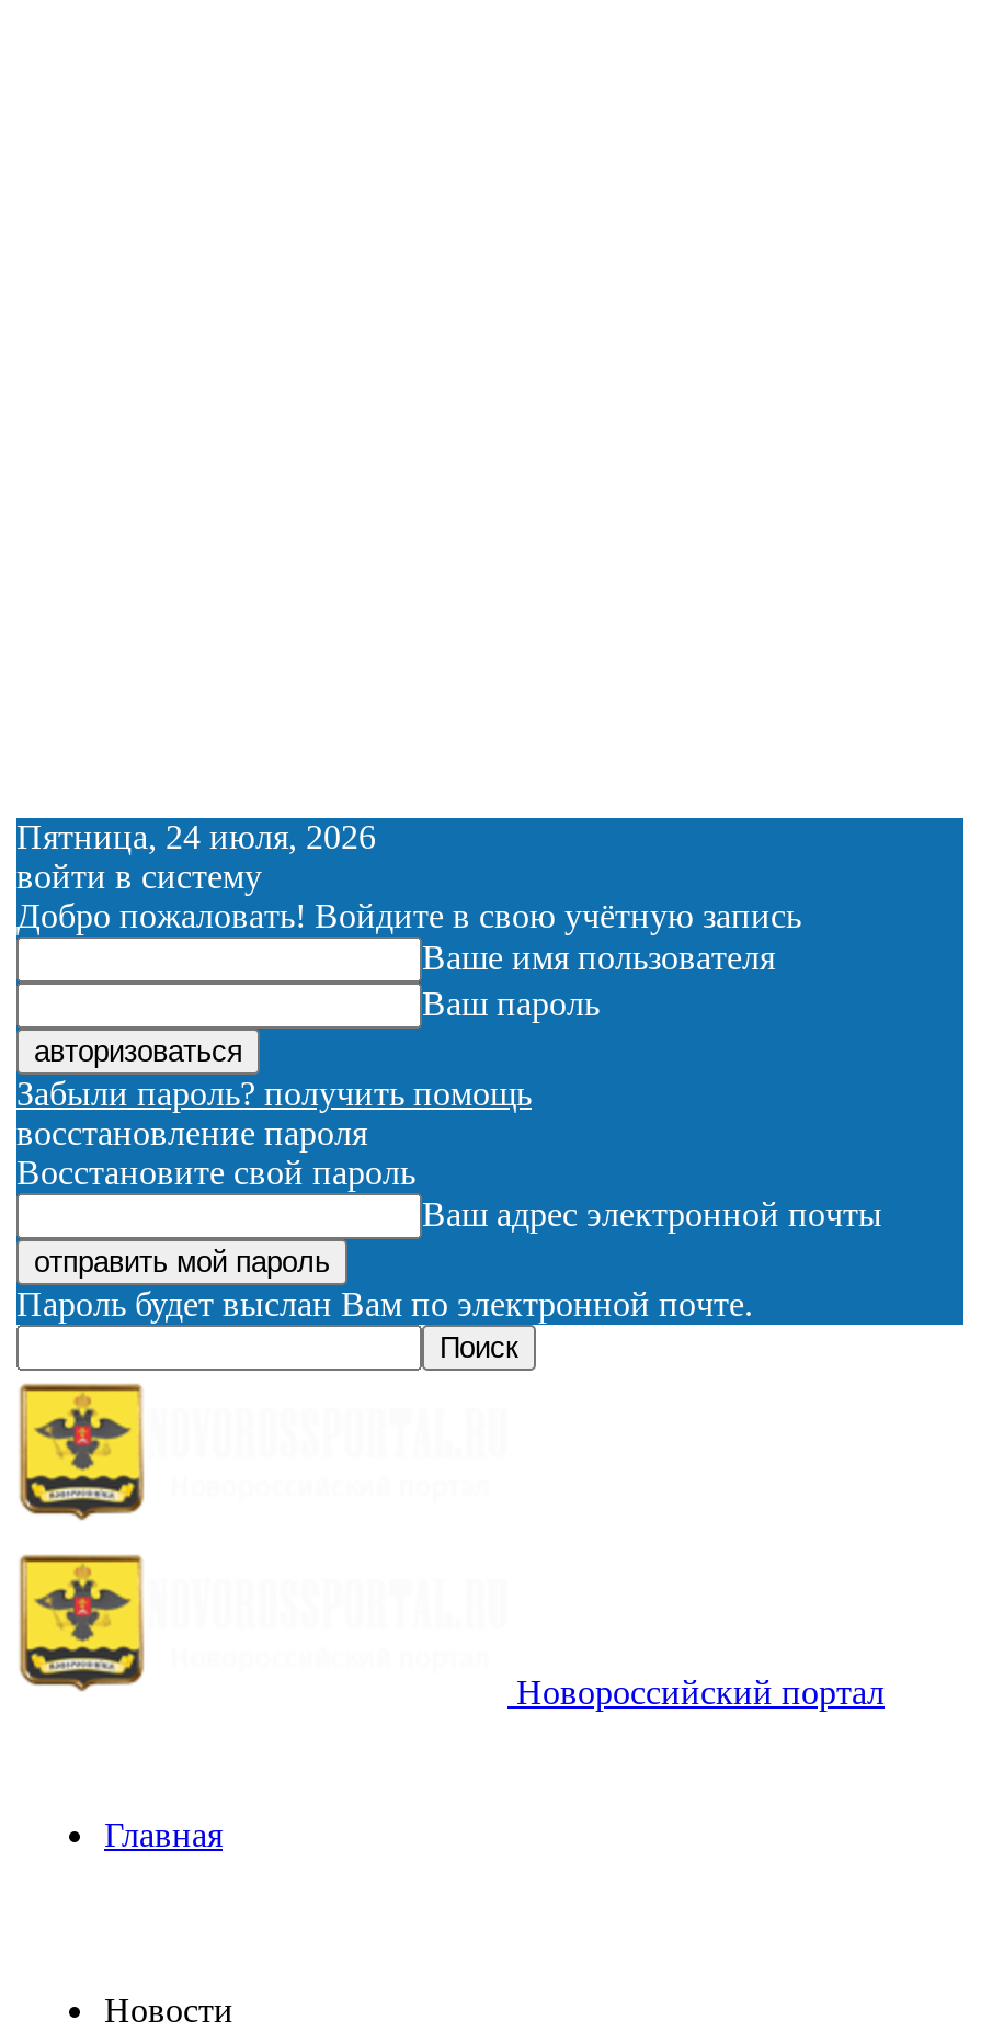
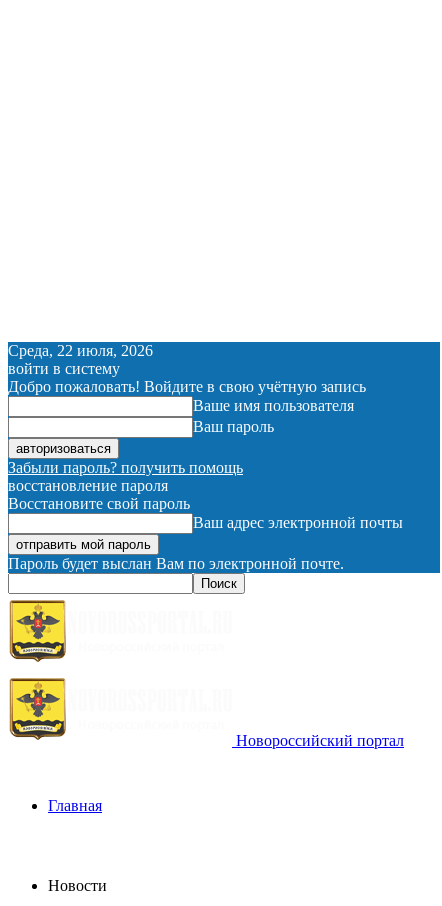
- Пятница, 24 июля, 2026
+ Среда, 22 июля, 2026
